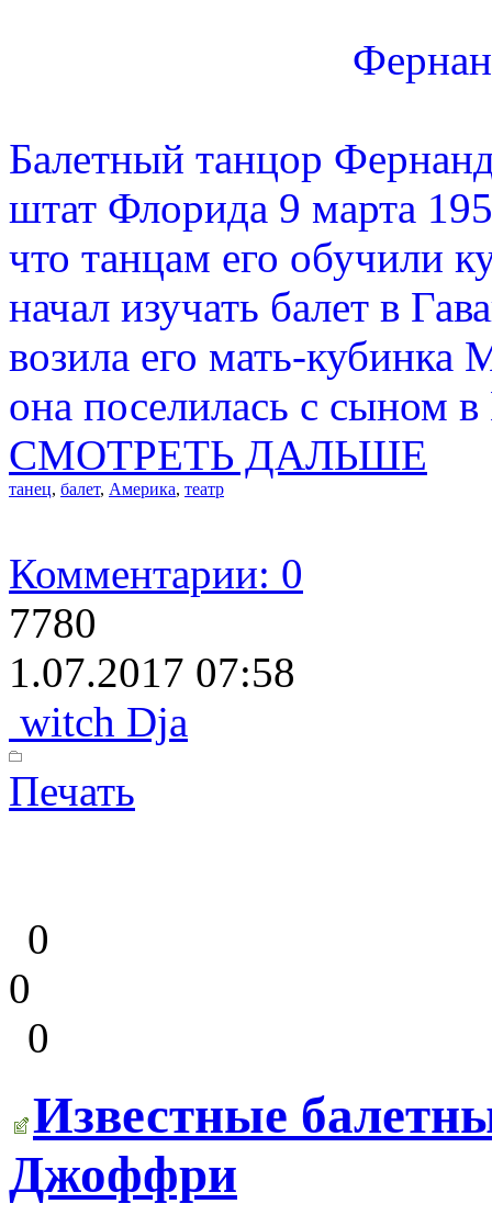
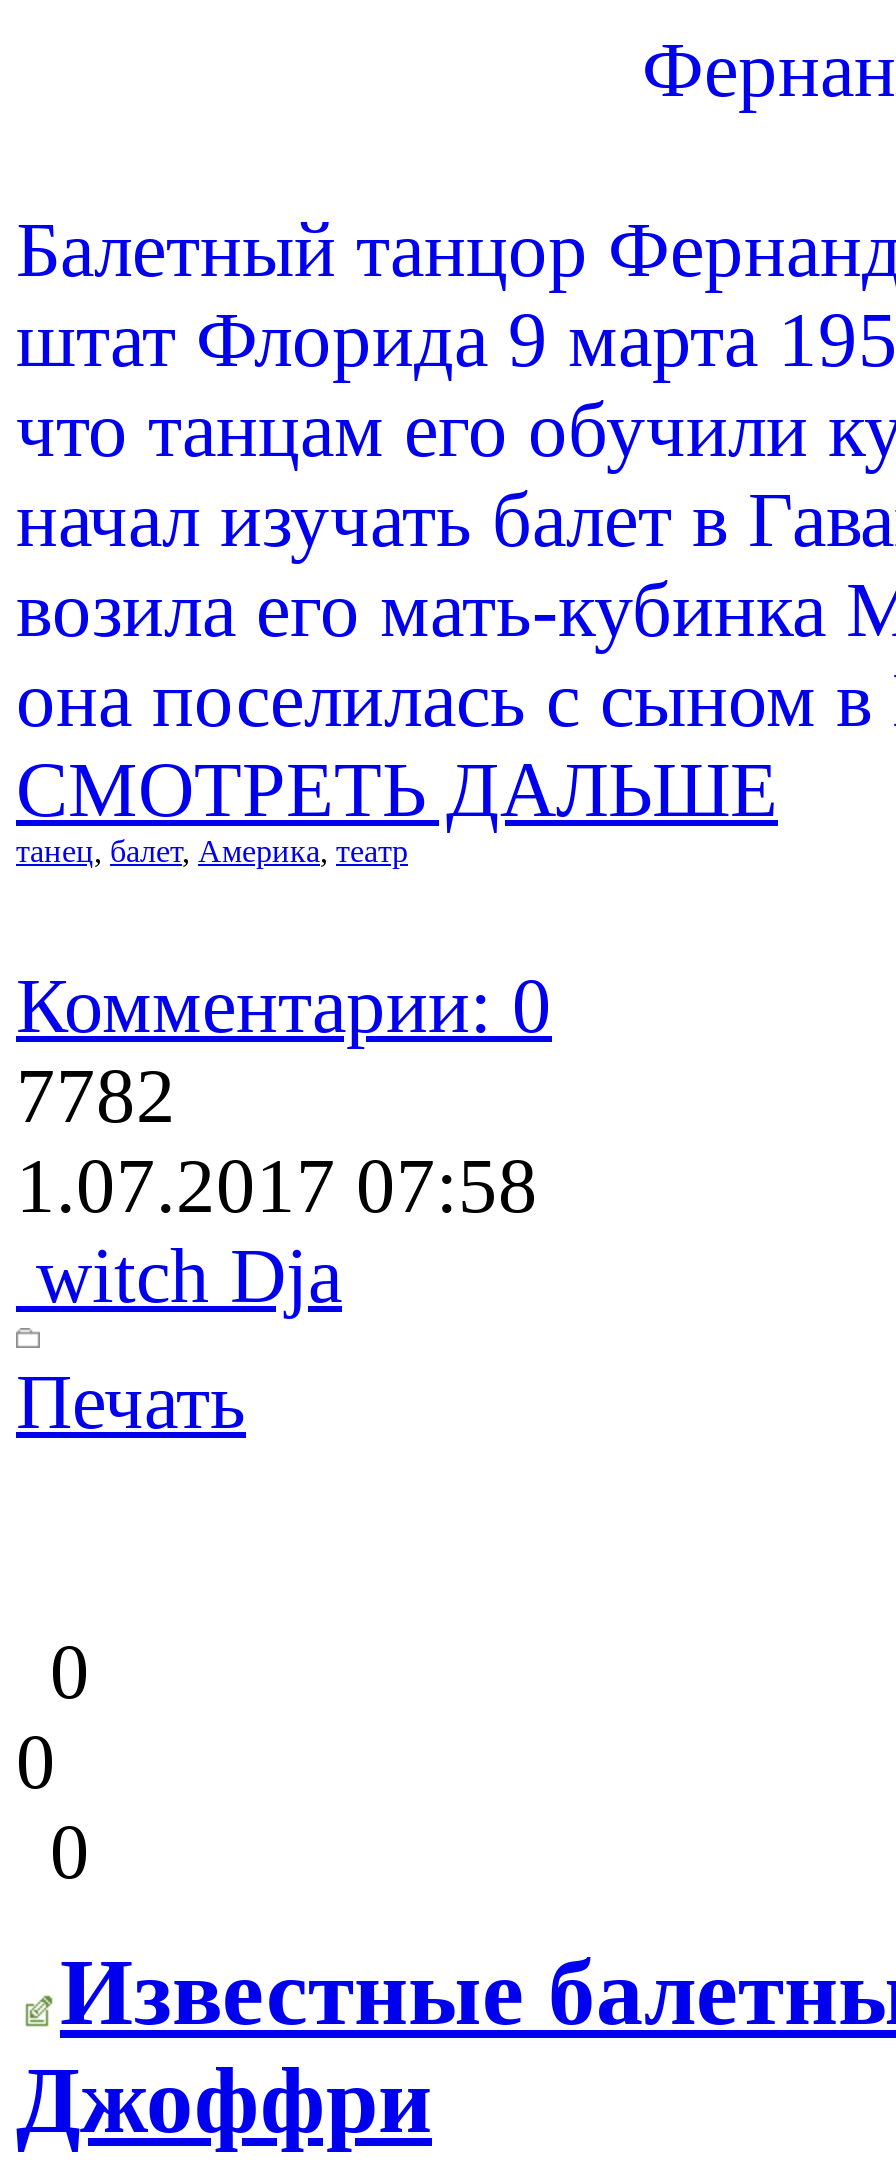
- 7780
+ 7782
